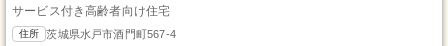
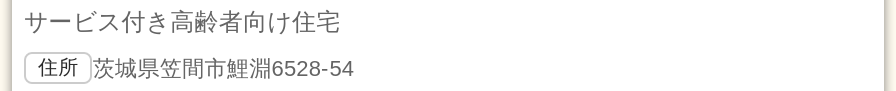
- 茨城県水戸市酒門町567-4
+ 茨城県笠間市鯉淵6528-54
